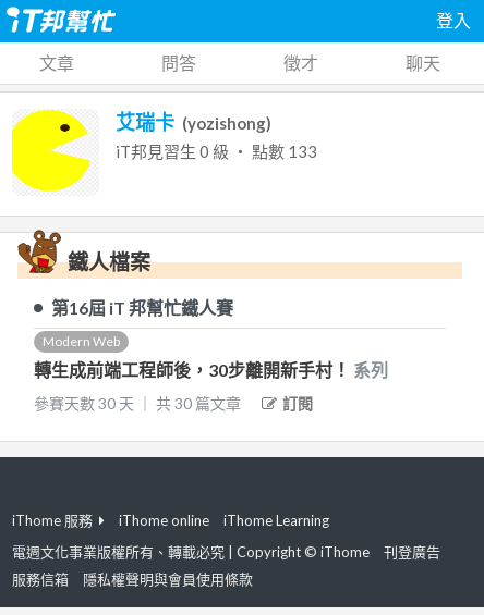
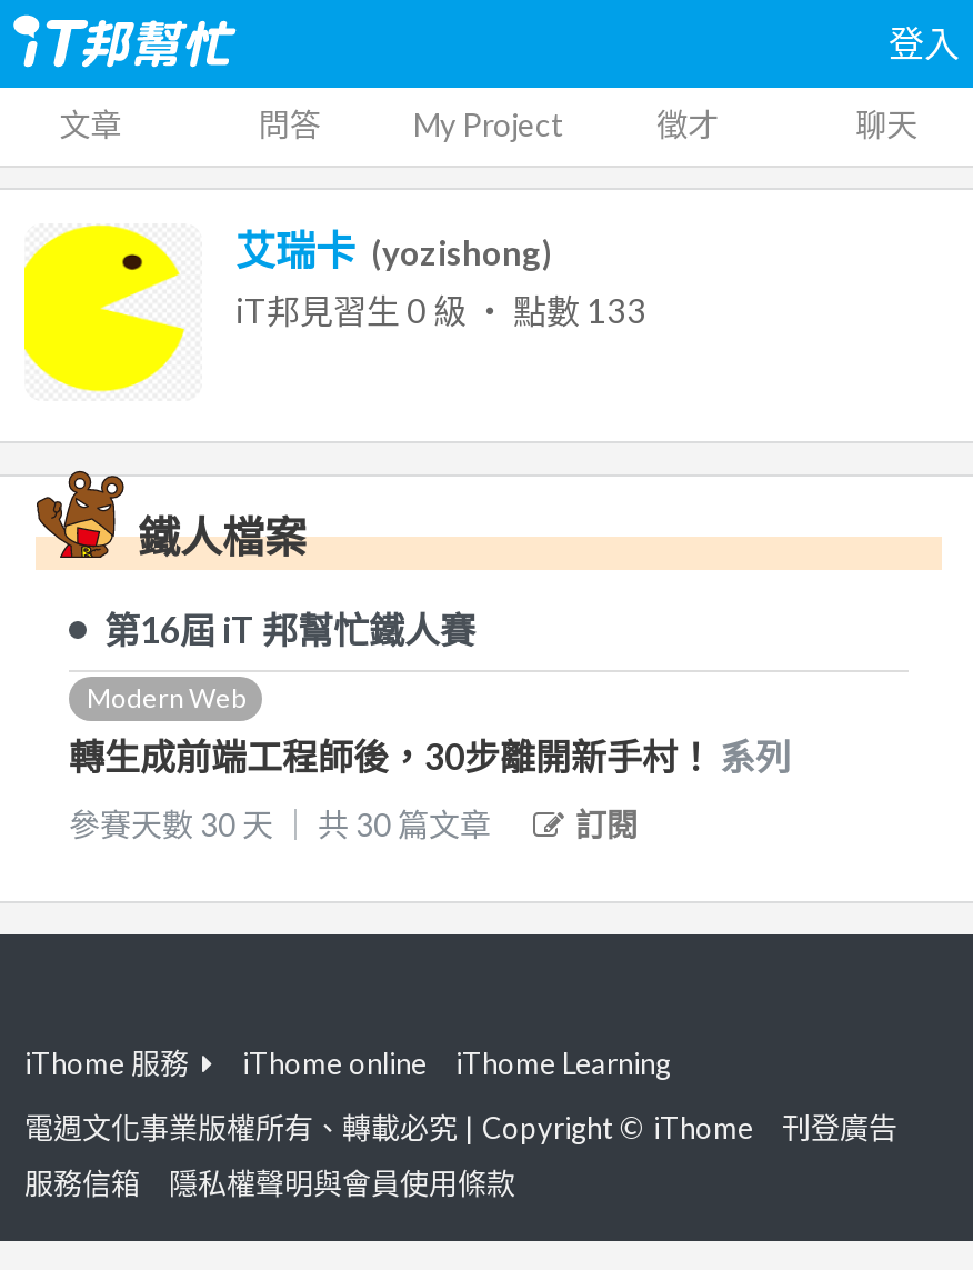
+ My Project
